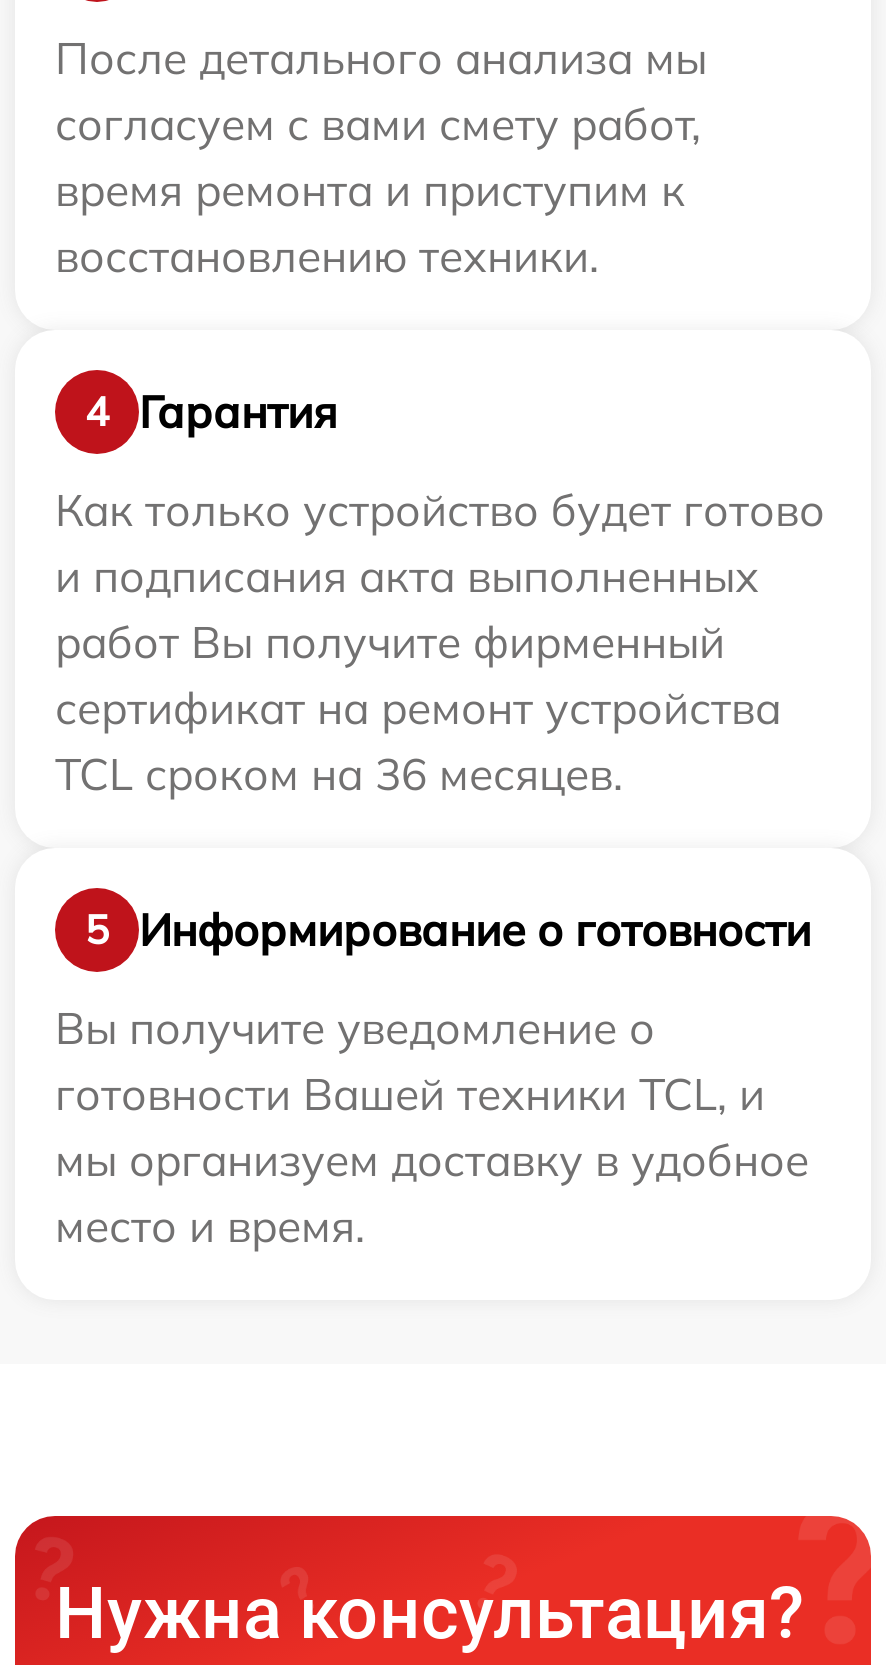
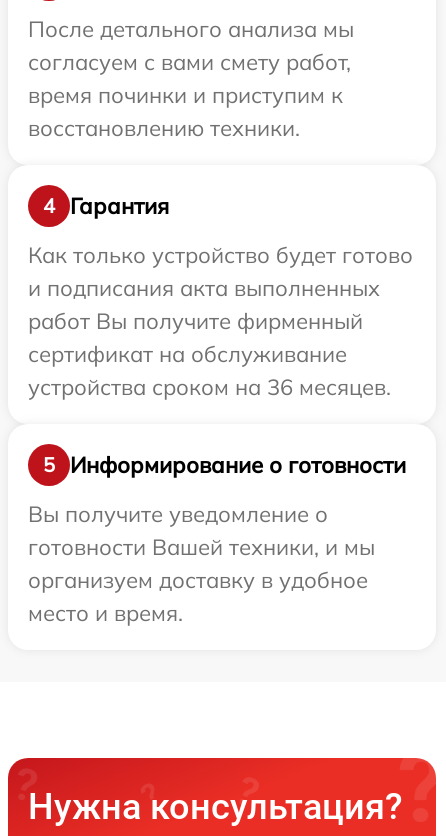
- время ремонта и приступим к
+ время починки и приступим к

- сертификат на ремонт устройства
- TCL сроком на 36 месяцев.
+ сертификат на обслуживание
+ устройства сроком на 36 месяцев.

- готовности Вашей техники TCL, и
- мы организуем доставку в удобное
+ готовности Вашей техники, и мы
+ организуем доставку в удобное
